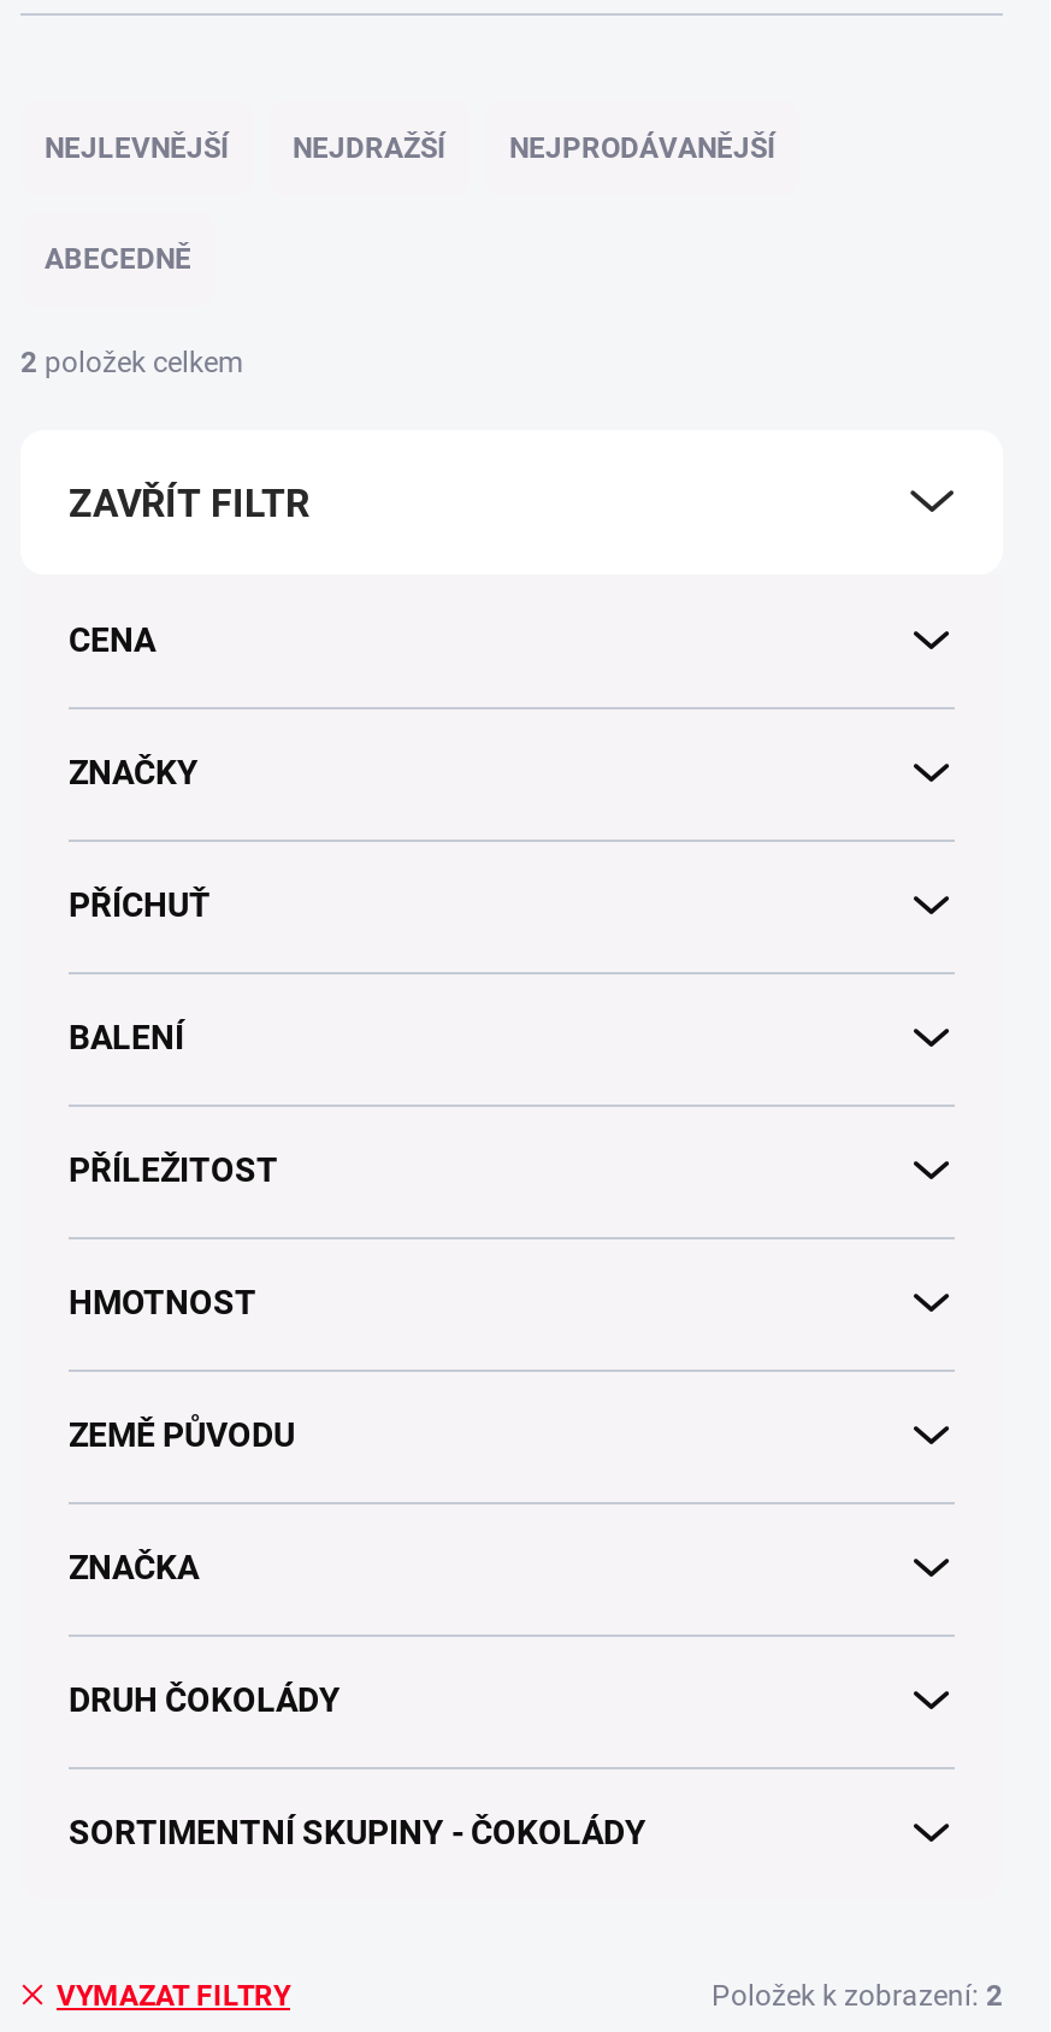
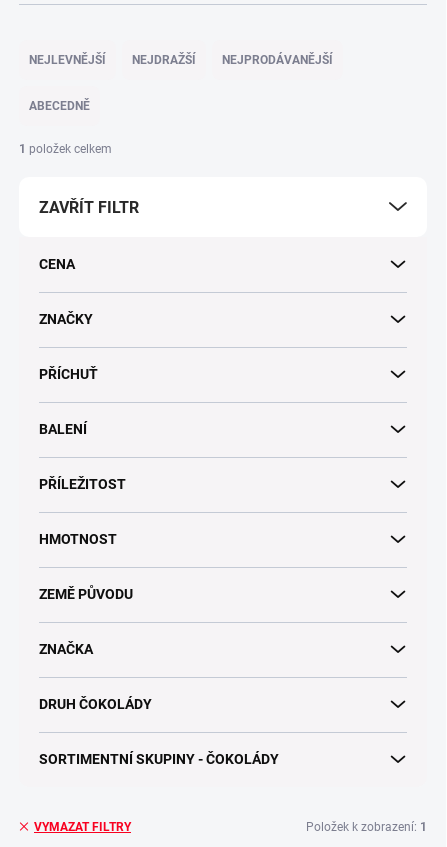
- 2 položek celkem
+ 1 položek celkem

- Položek k zobrazení: 2
+ Položek k zobrazení: 1
